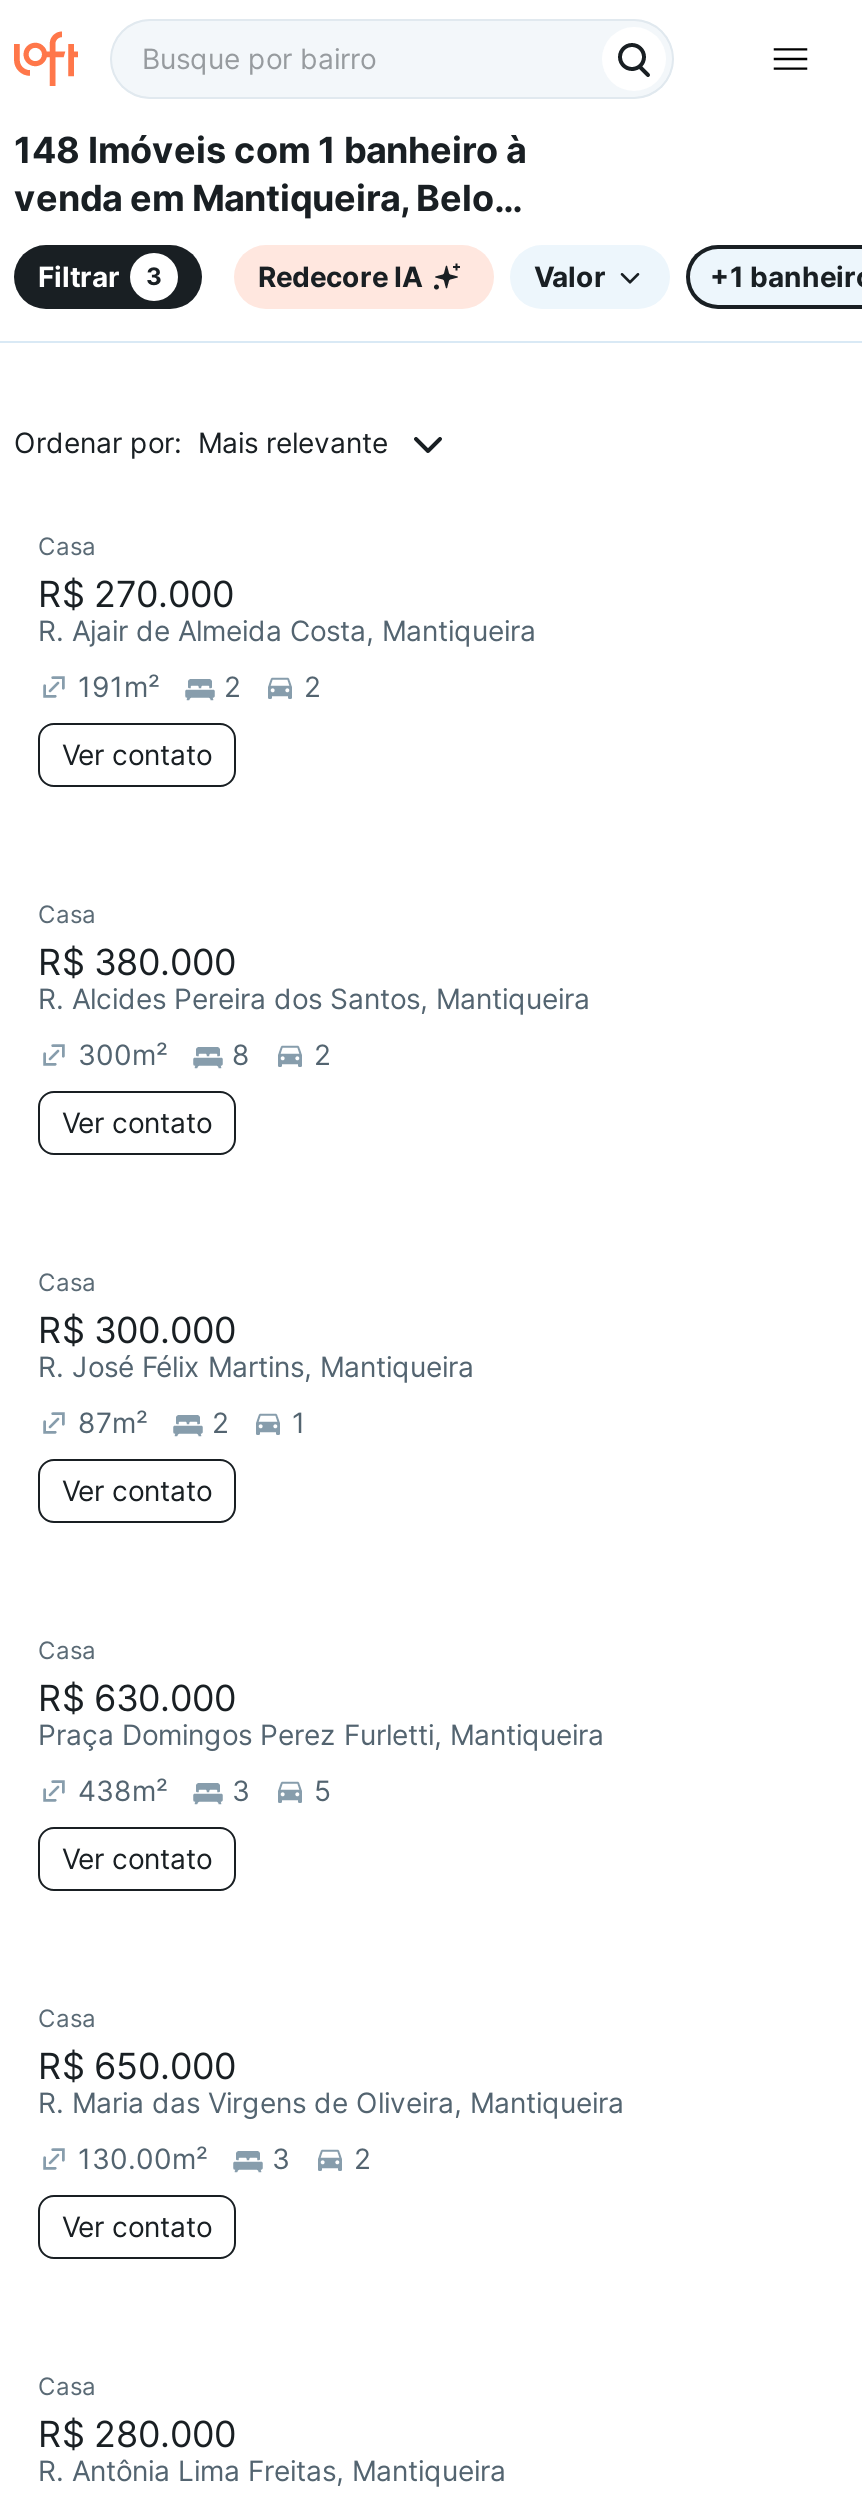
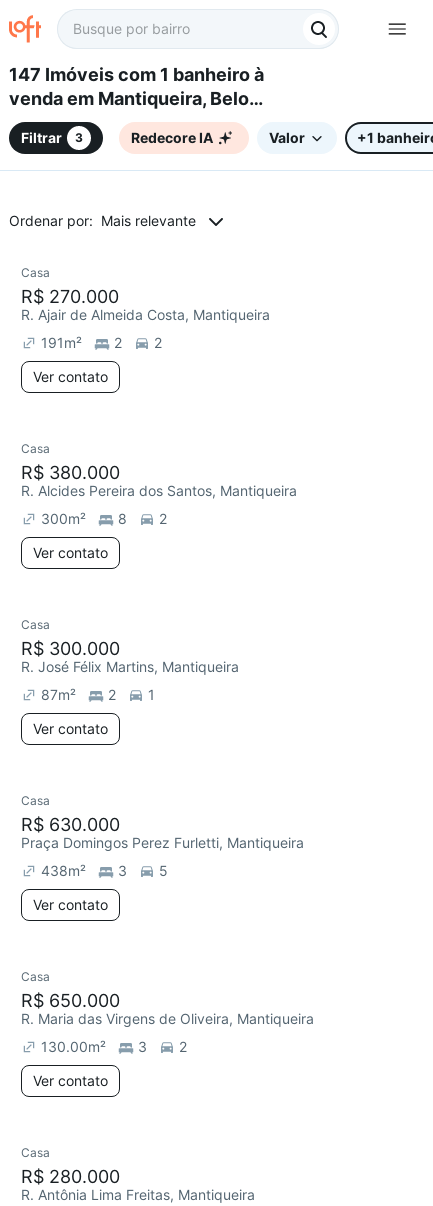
- 148 Imóveis com 1 banheiro à
+ 147 Imóveis com 1 banheiro à
